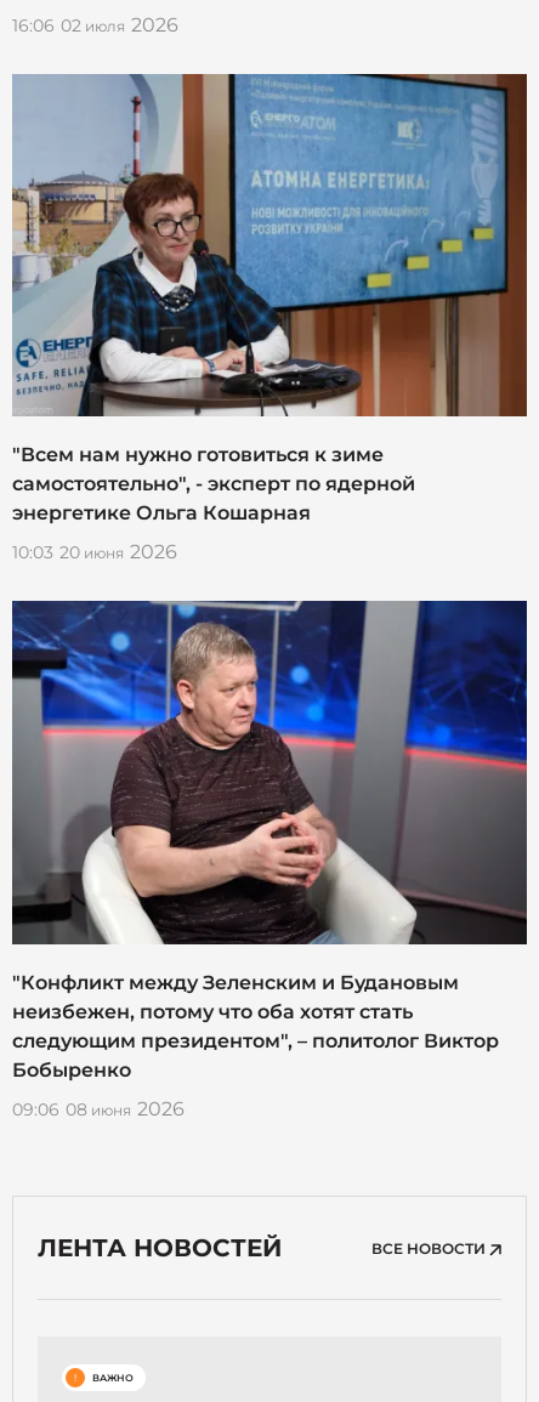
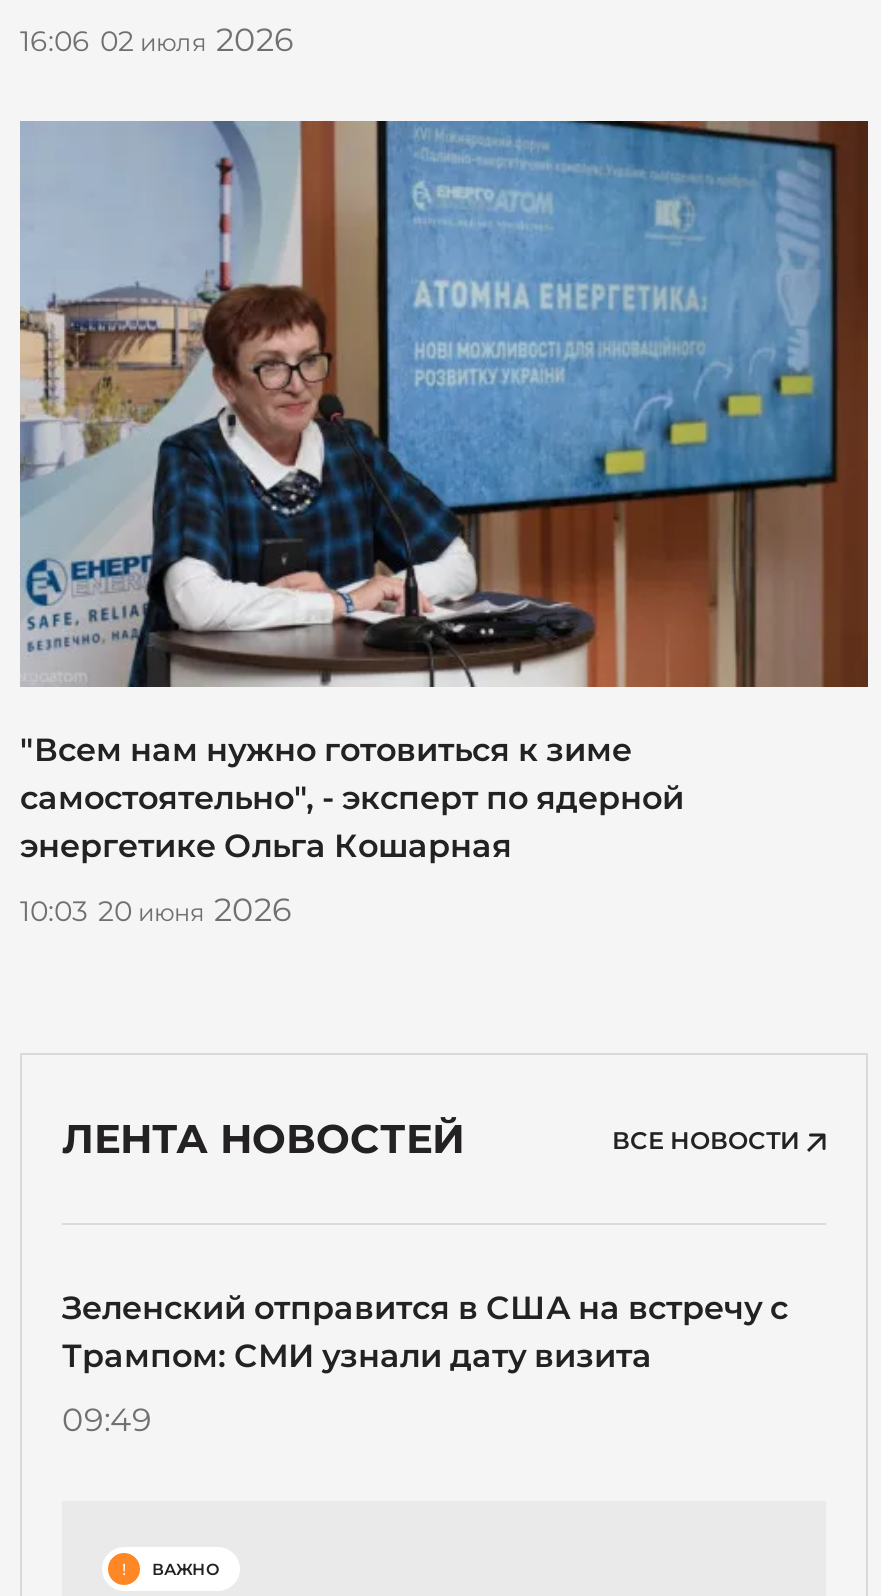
- [image]
- "Конфликт между Зеленским и Будановым
- неизбежен, потому что оба хотят стать
- следующим президентом", – политолог Виктор
- Бобыренко
- 09:06 08 июня 2026

moved up: ЛЕНТА НОВОСТЕЙ | ВСЕ НОВОСТИ

+ Зеленский отправится в США на встречу с
+ Трампом: СМИ узнали дату визита
+ 09:49
